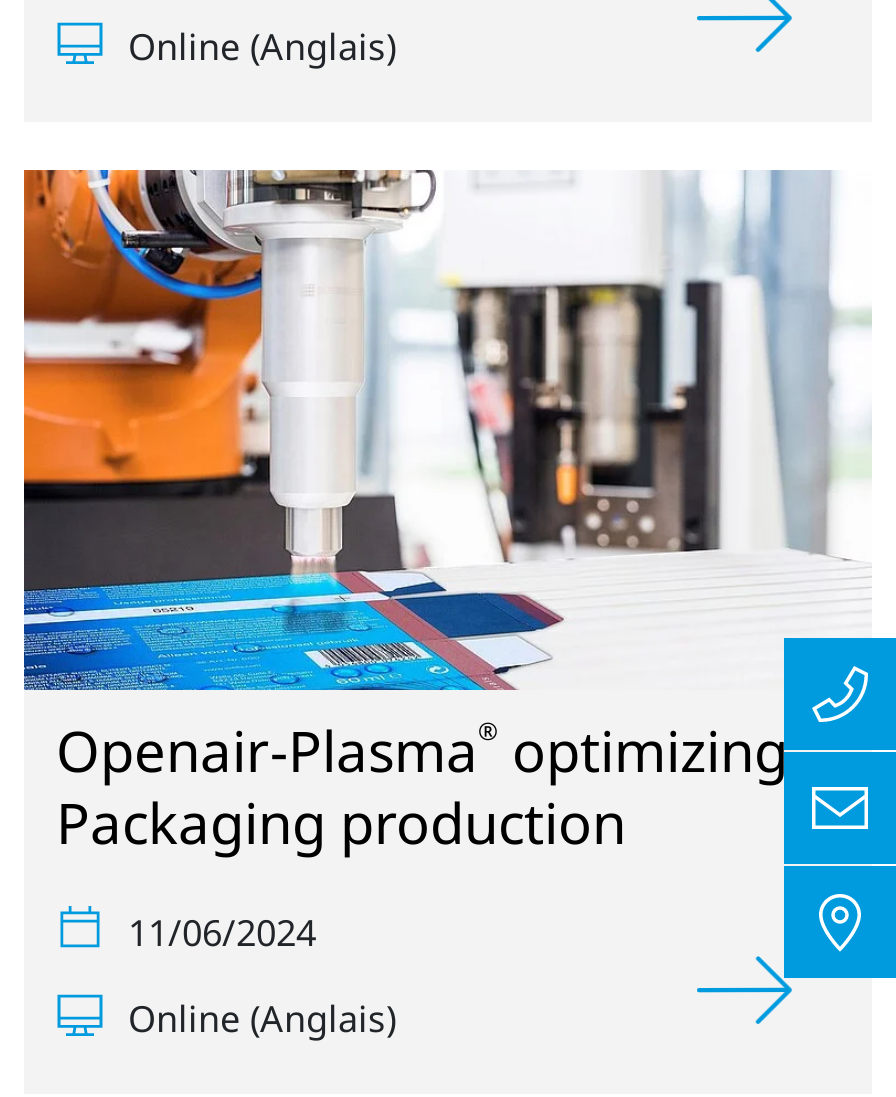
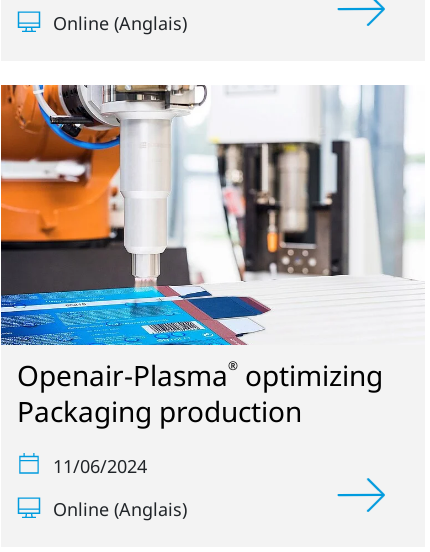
- [image]
